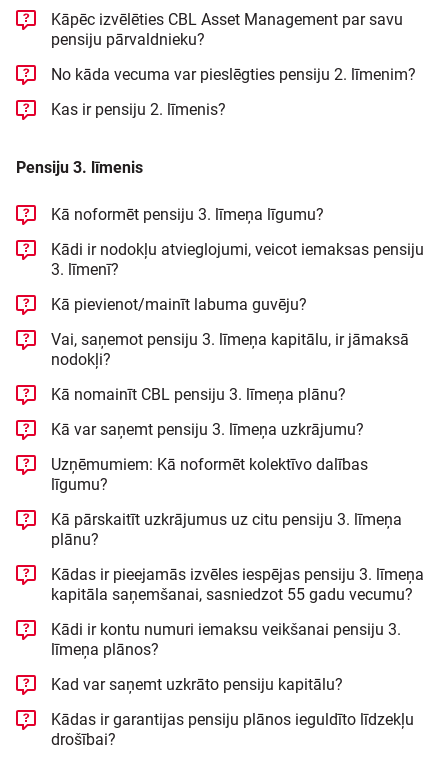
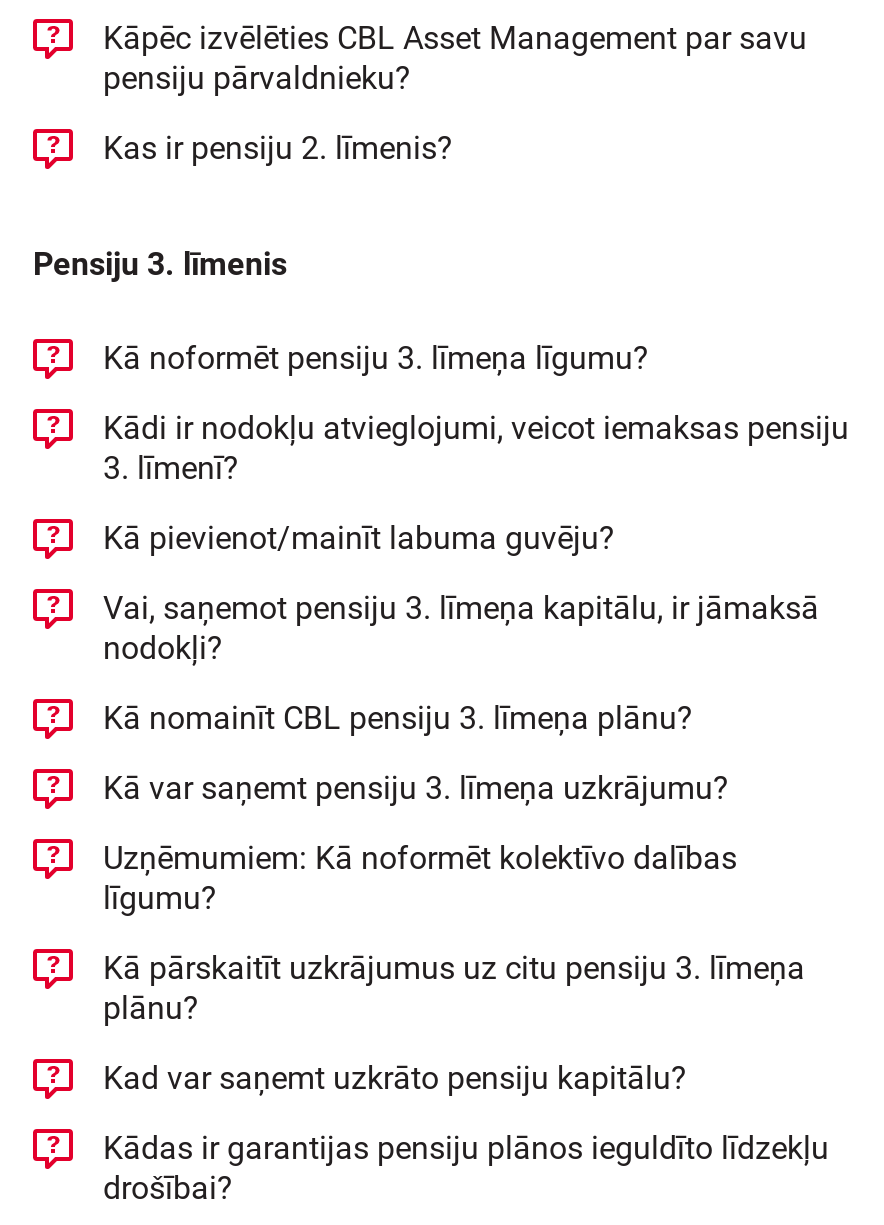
- No kāda vecuma var pieslēgties pensiju 2. līmenim?

- Kādas ir pieejamās izvēles iespējas pensiju 3. līmeņa
- kapitāla saņemšanai, sasniedzot 55 gadu vecumu?
- Kādi ir kontu numuri iemaksu veikšanai pensiju 3.
- līmeņa plānos?
